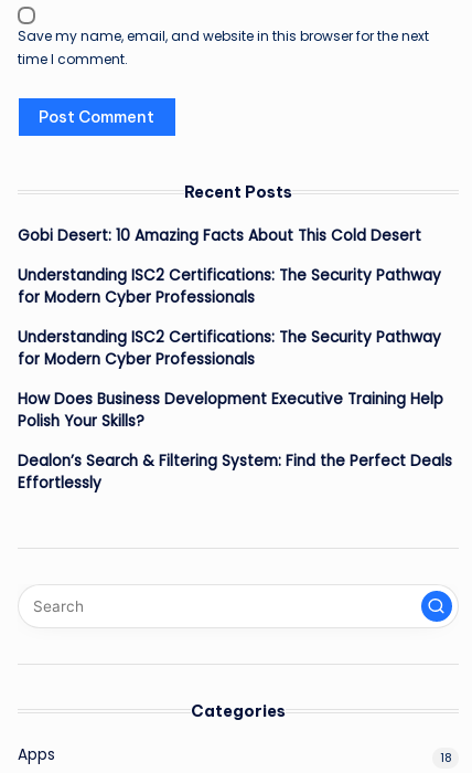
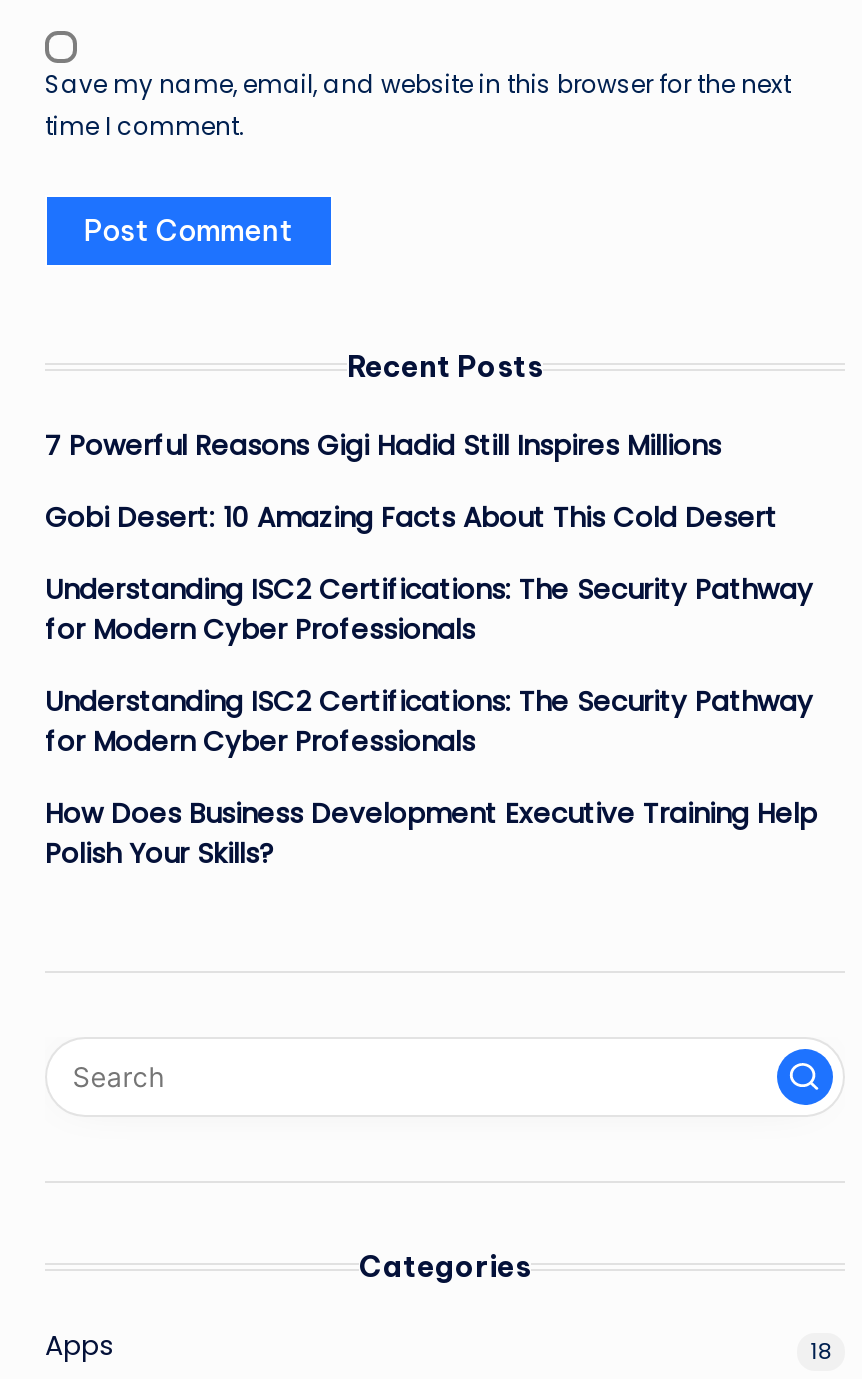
+ 7 Powerful Reasons Gigi Hadid Still Inspires Millions

moved down: Gobi Desert: 10 Amazing Facts About This Cold Desert | Understanding ISC2 Certifications: The Security Pathway | for Modern Cyber Professionals | Understanding ISC2 Certifications: The Security Pathway | for Modern Cyber Professionals | How Does Business Development Executive Training Help | Polish Your Skills?

- Dealon’s Search & Filtering System: Find the Perfect Deals
- Effortlessly
